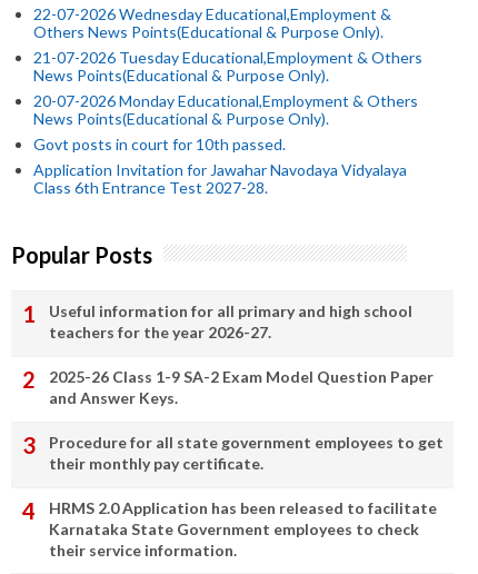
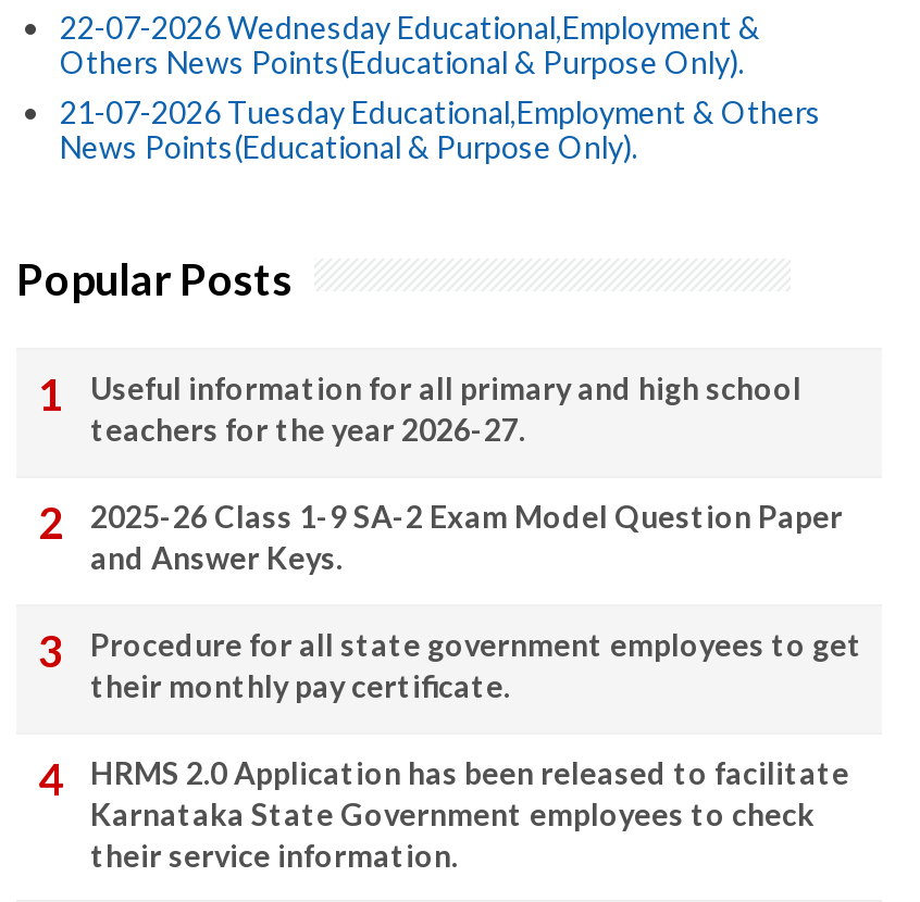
- 20-07-2026 Monday Educational,Employment & Others
- News Points(Educational & Purpose Only).
- Govt posts in court for 10th passed.
- Application Invitation for Jawahar Navodaya Vidyalaya
- Class 6th Entrance Test 2027-28.
